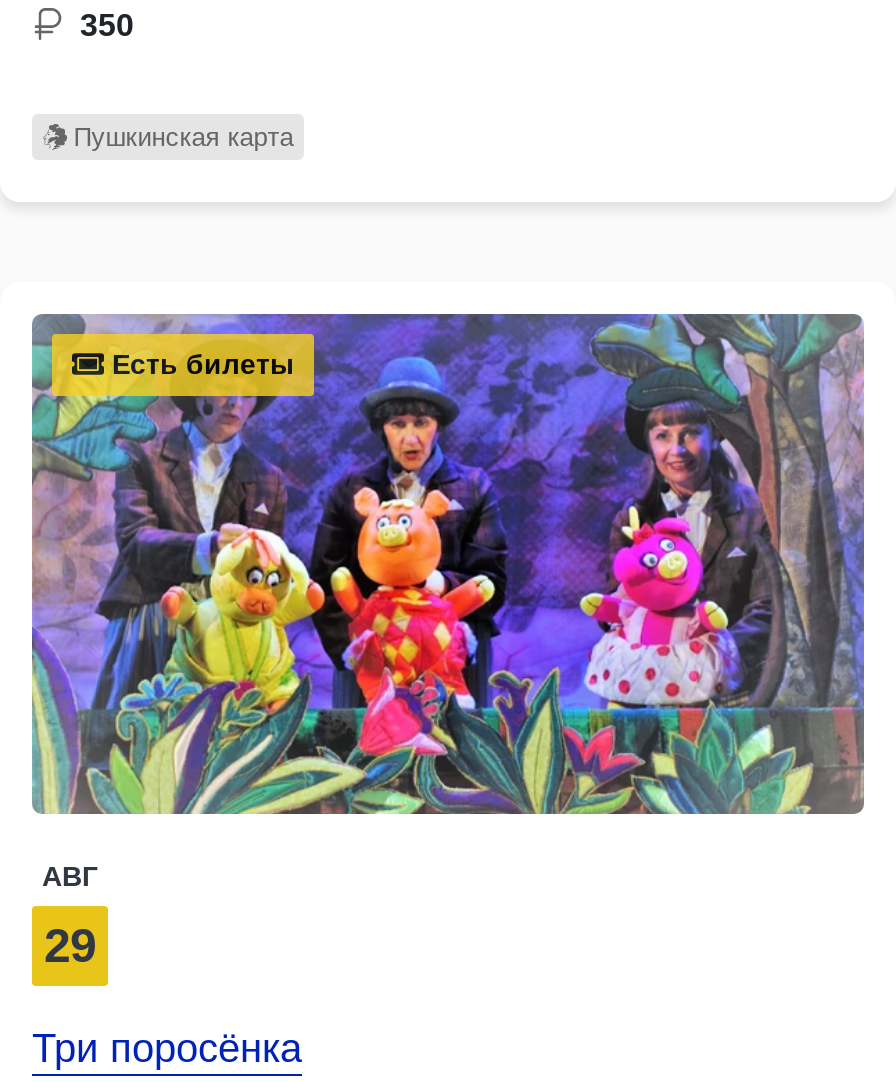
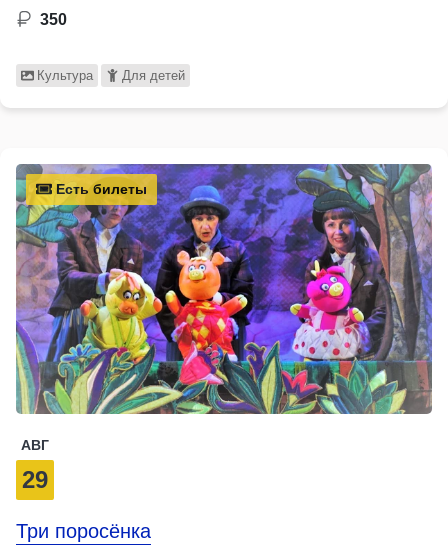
- Пушкинская карта
+ Культура
+ Для детей
